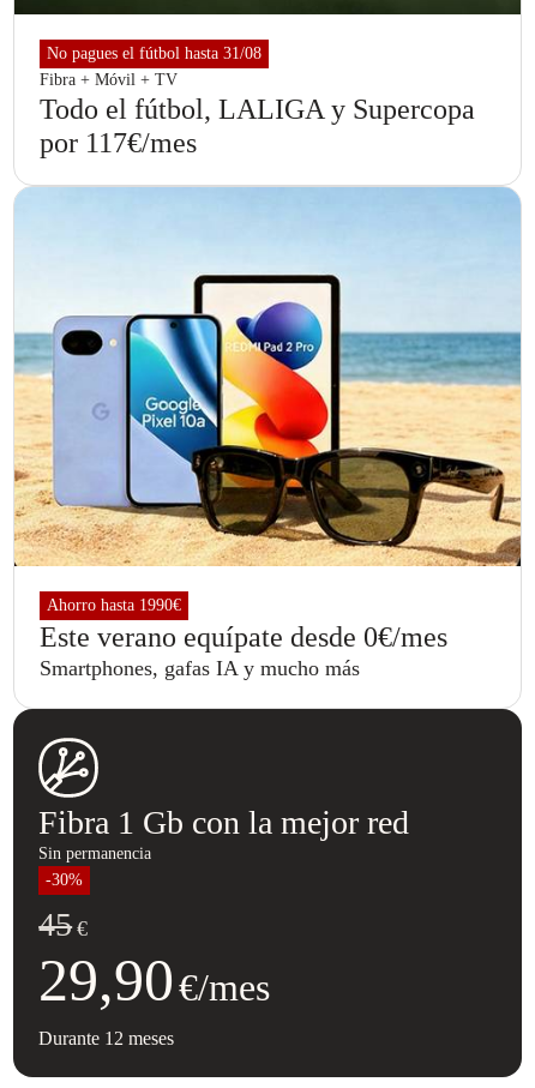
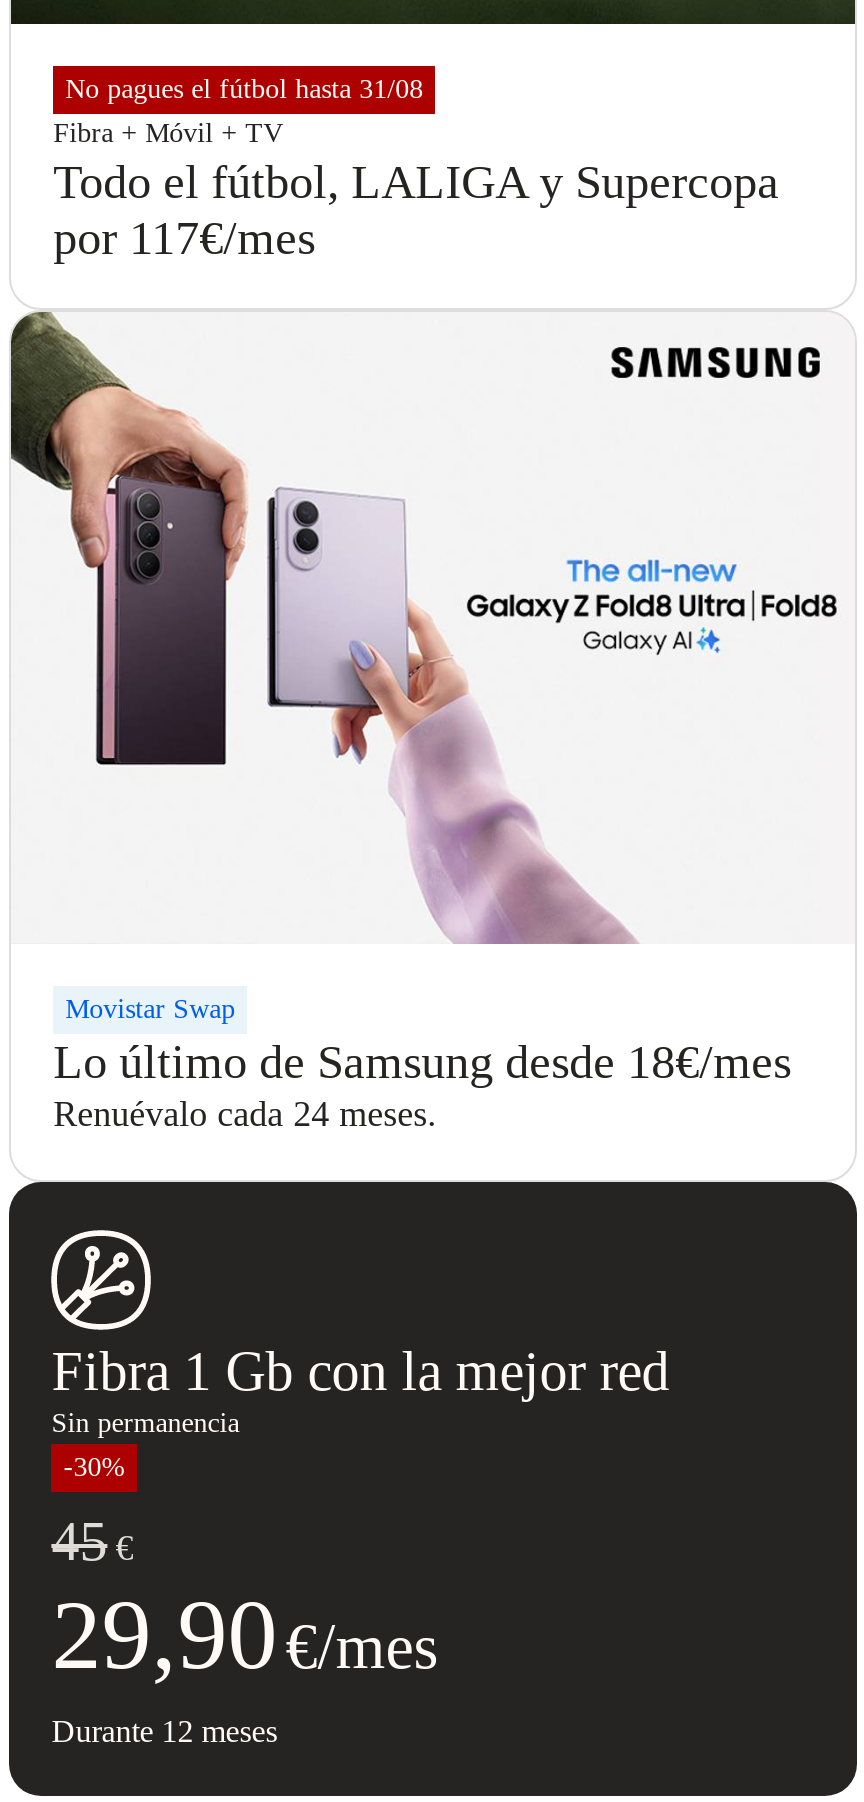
- [image]
- Ahorro hasta 1990€
- Este verano equípate desde 0€/mes
- Smartphones, gafas IA y mucho más
+ [image]
+ Movistar Swap
+ Lo último de Samsung desde 18€/mes
+ Renuévalo cada 24 meses.
